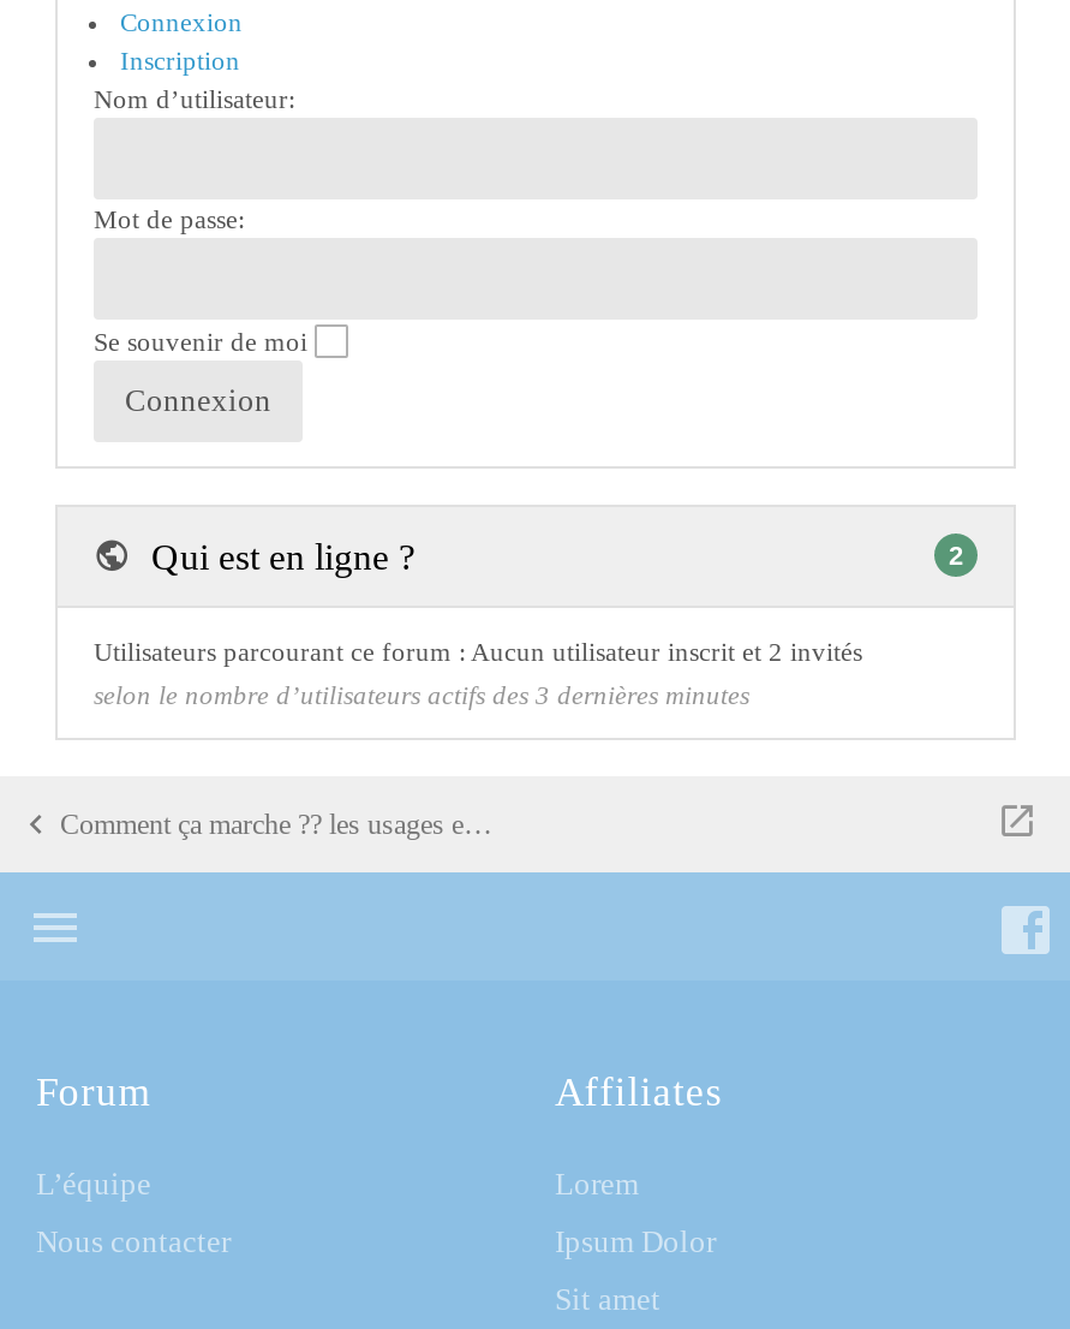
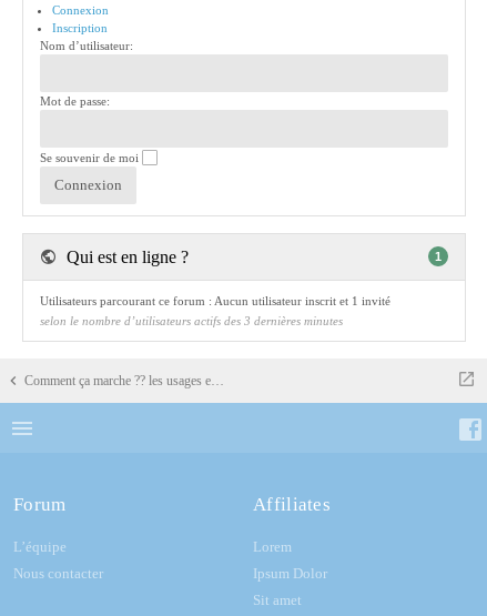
- 2
+ 1

- Utilisateurs parcourant ce forum : Aucun utilisateur inscrit et 2 invités
+ Utilisateurs parcourant ce forum : Aucun utilisateur inscrit et 1 invité
